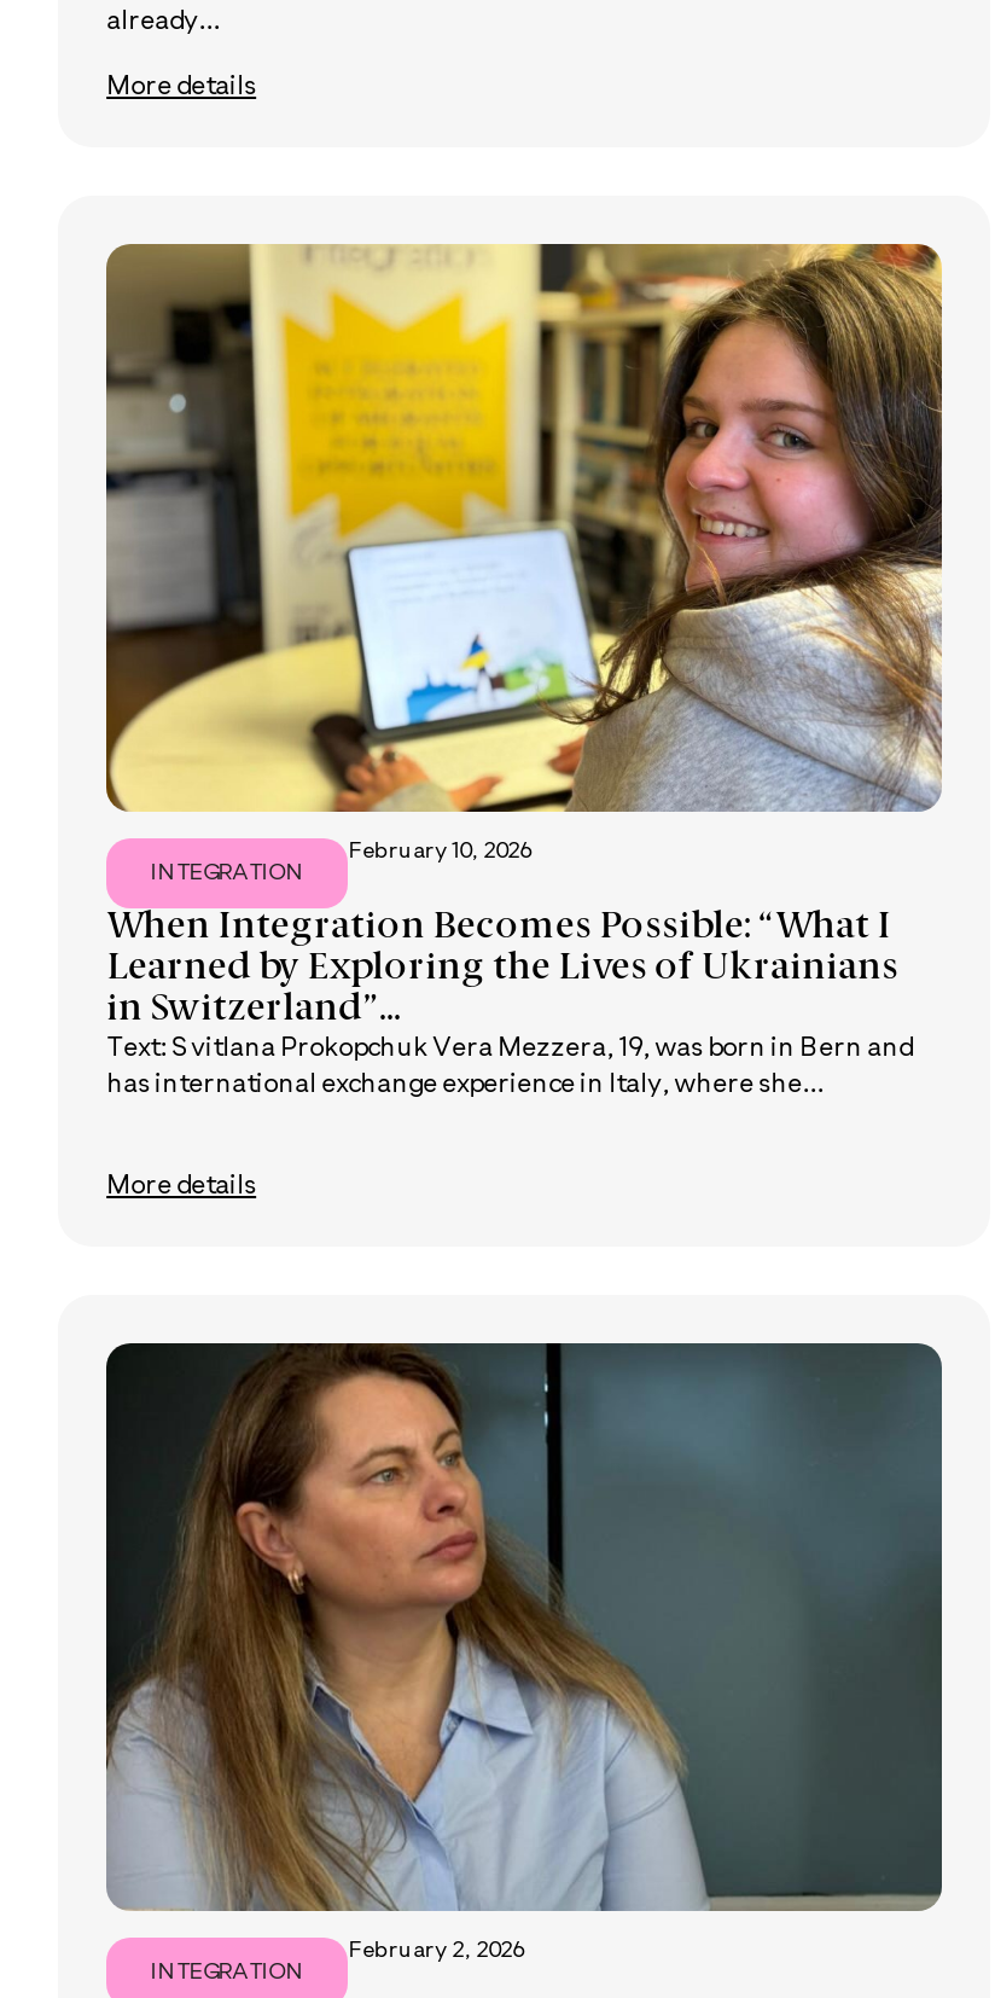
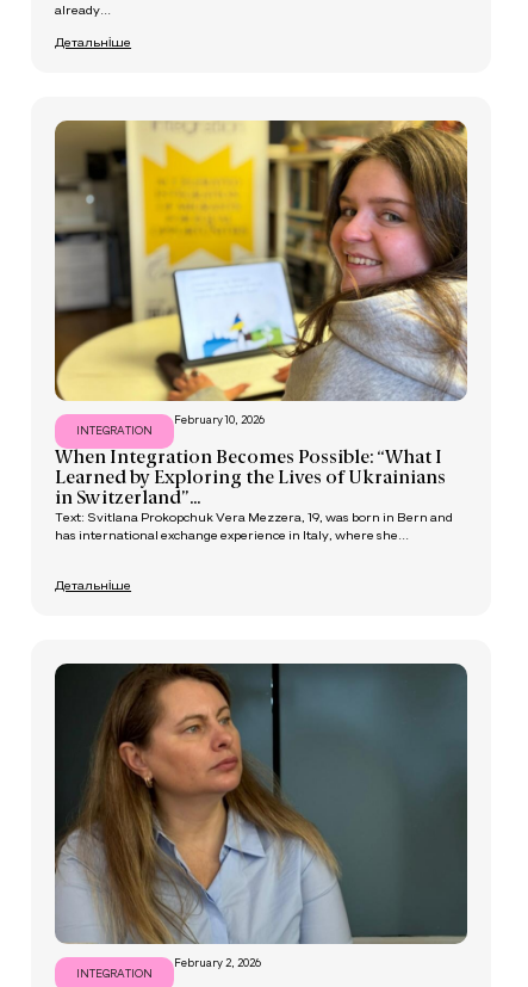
- More details
+ Детальніше

- More details
+ Детальніше
